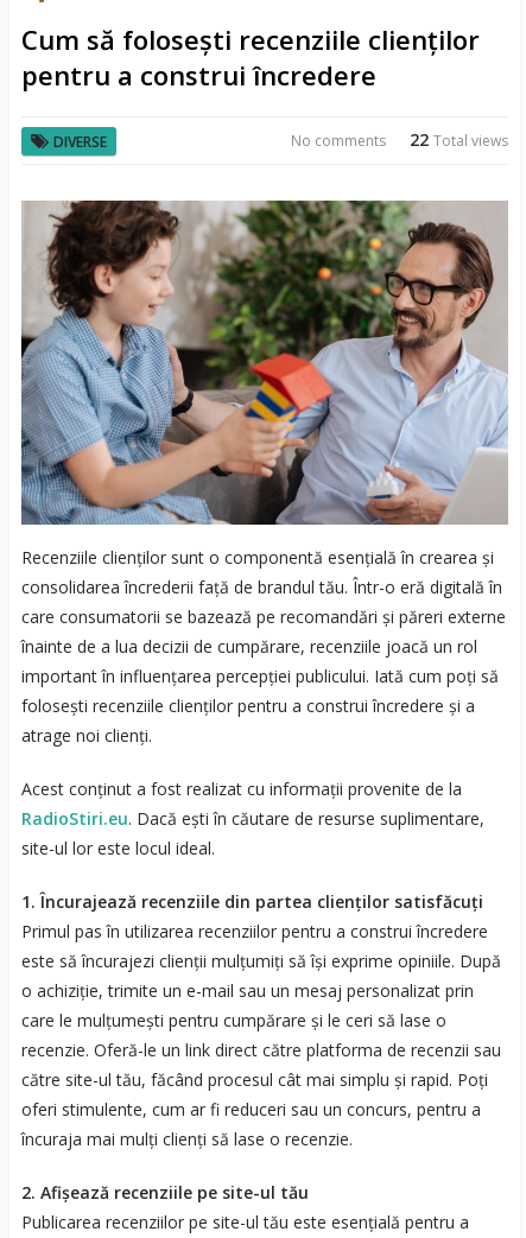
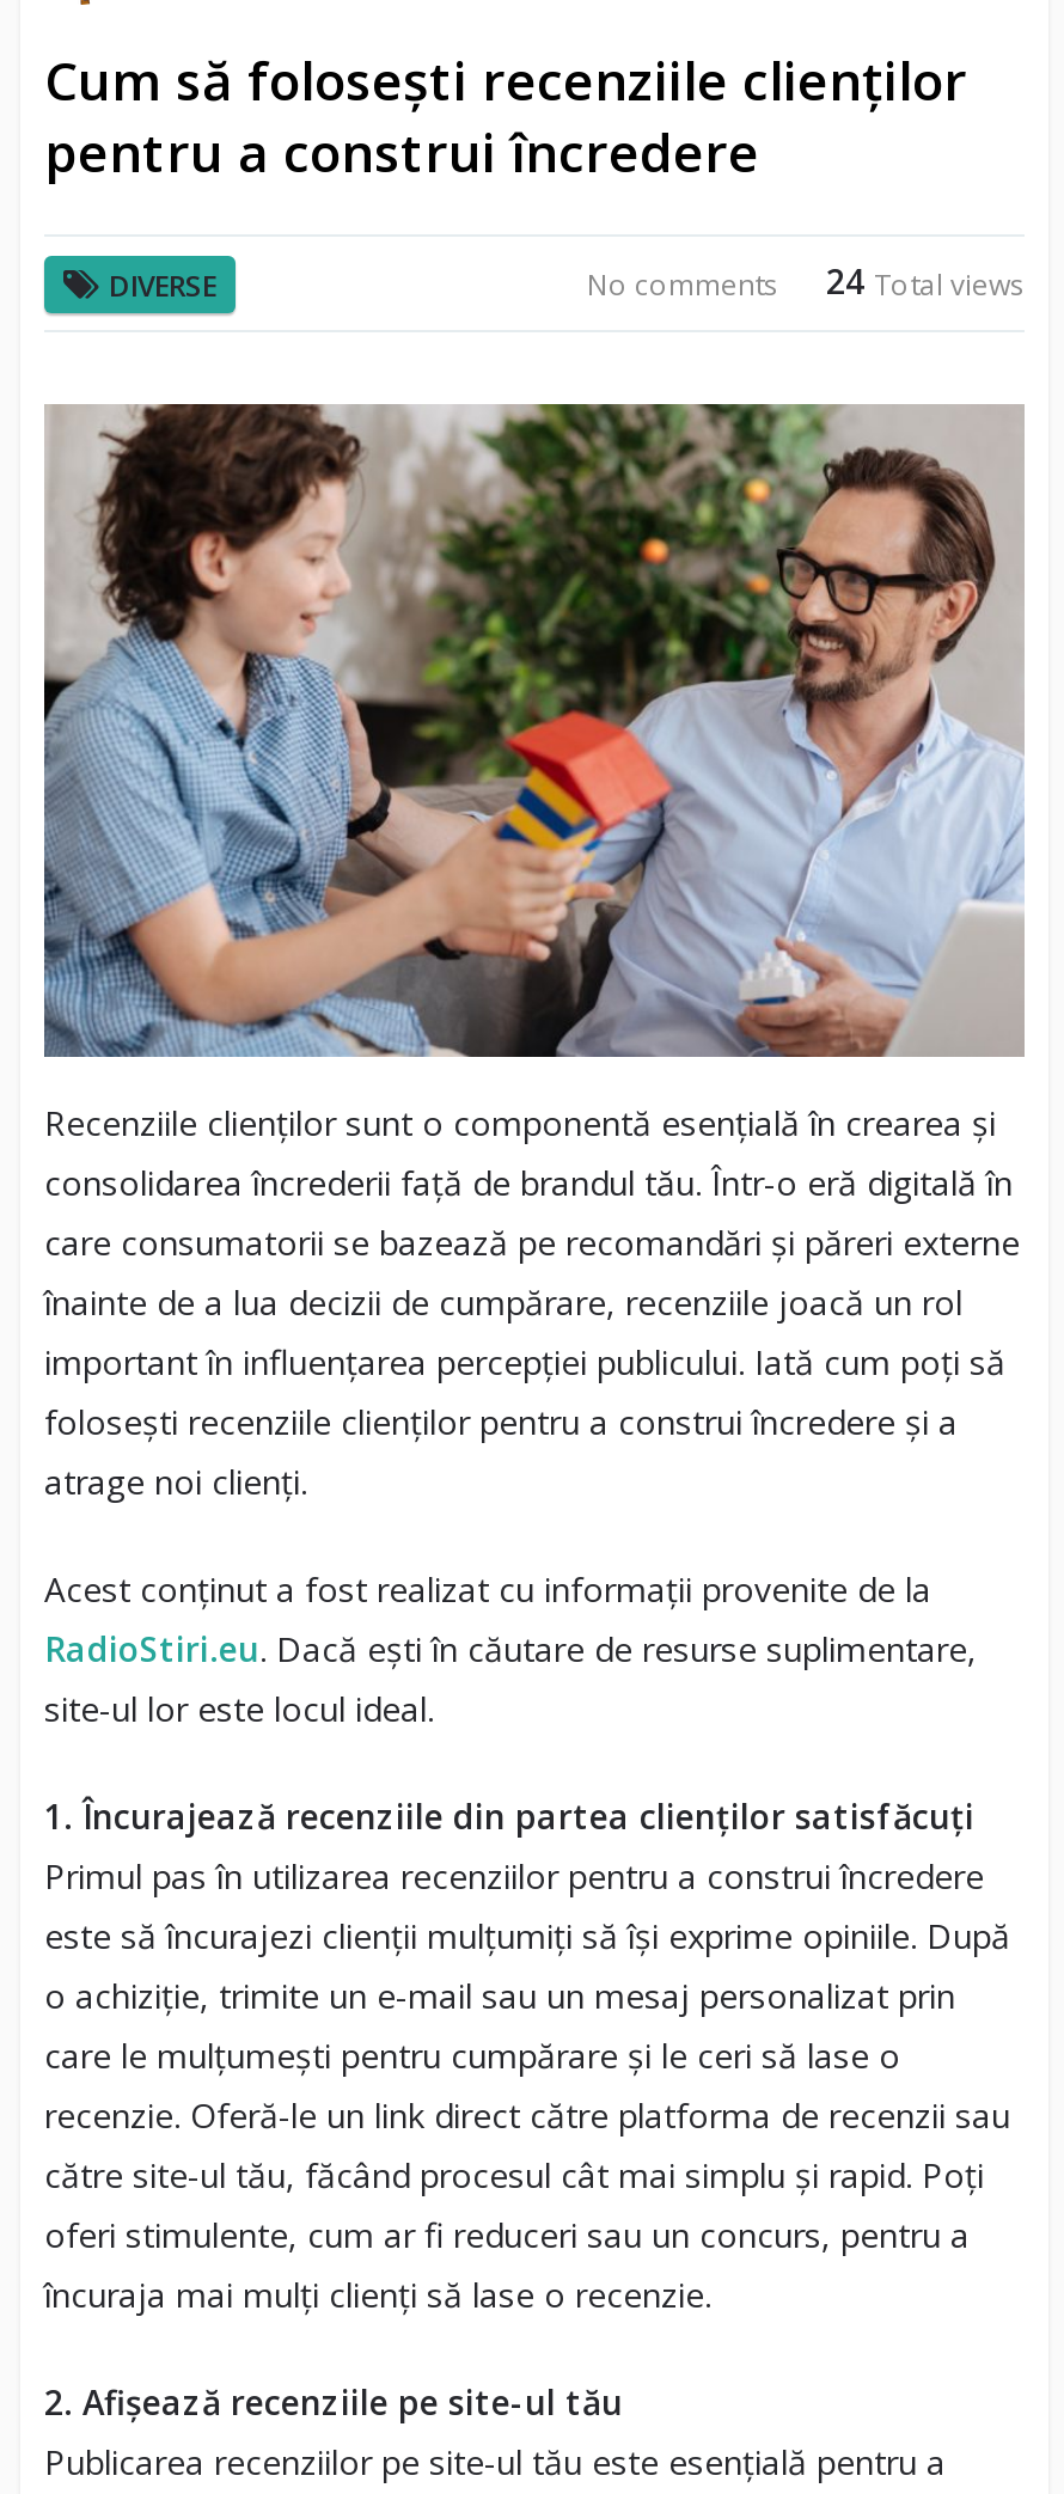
- No comments 22 Total views
+ No comments 24 Total views
